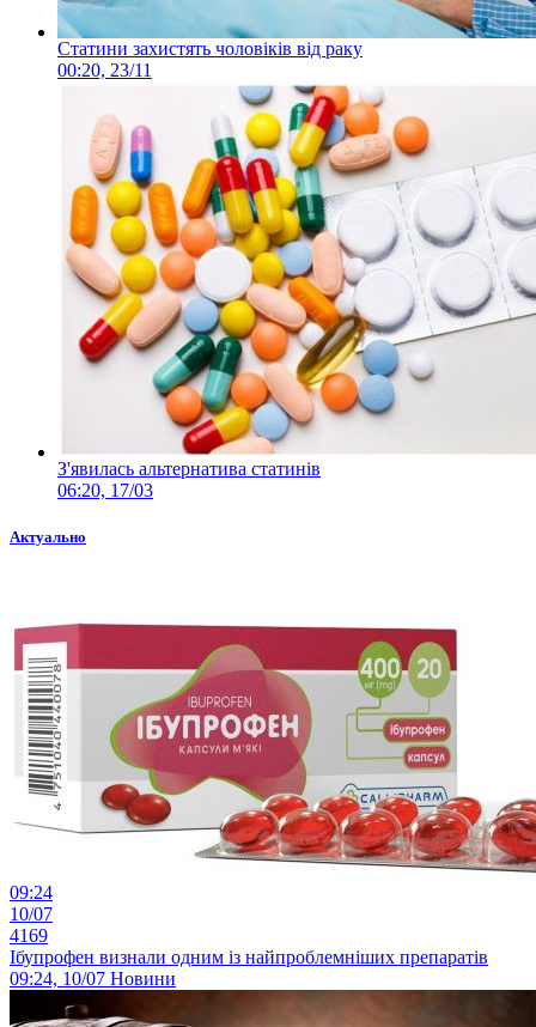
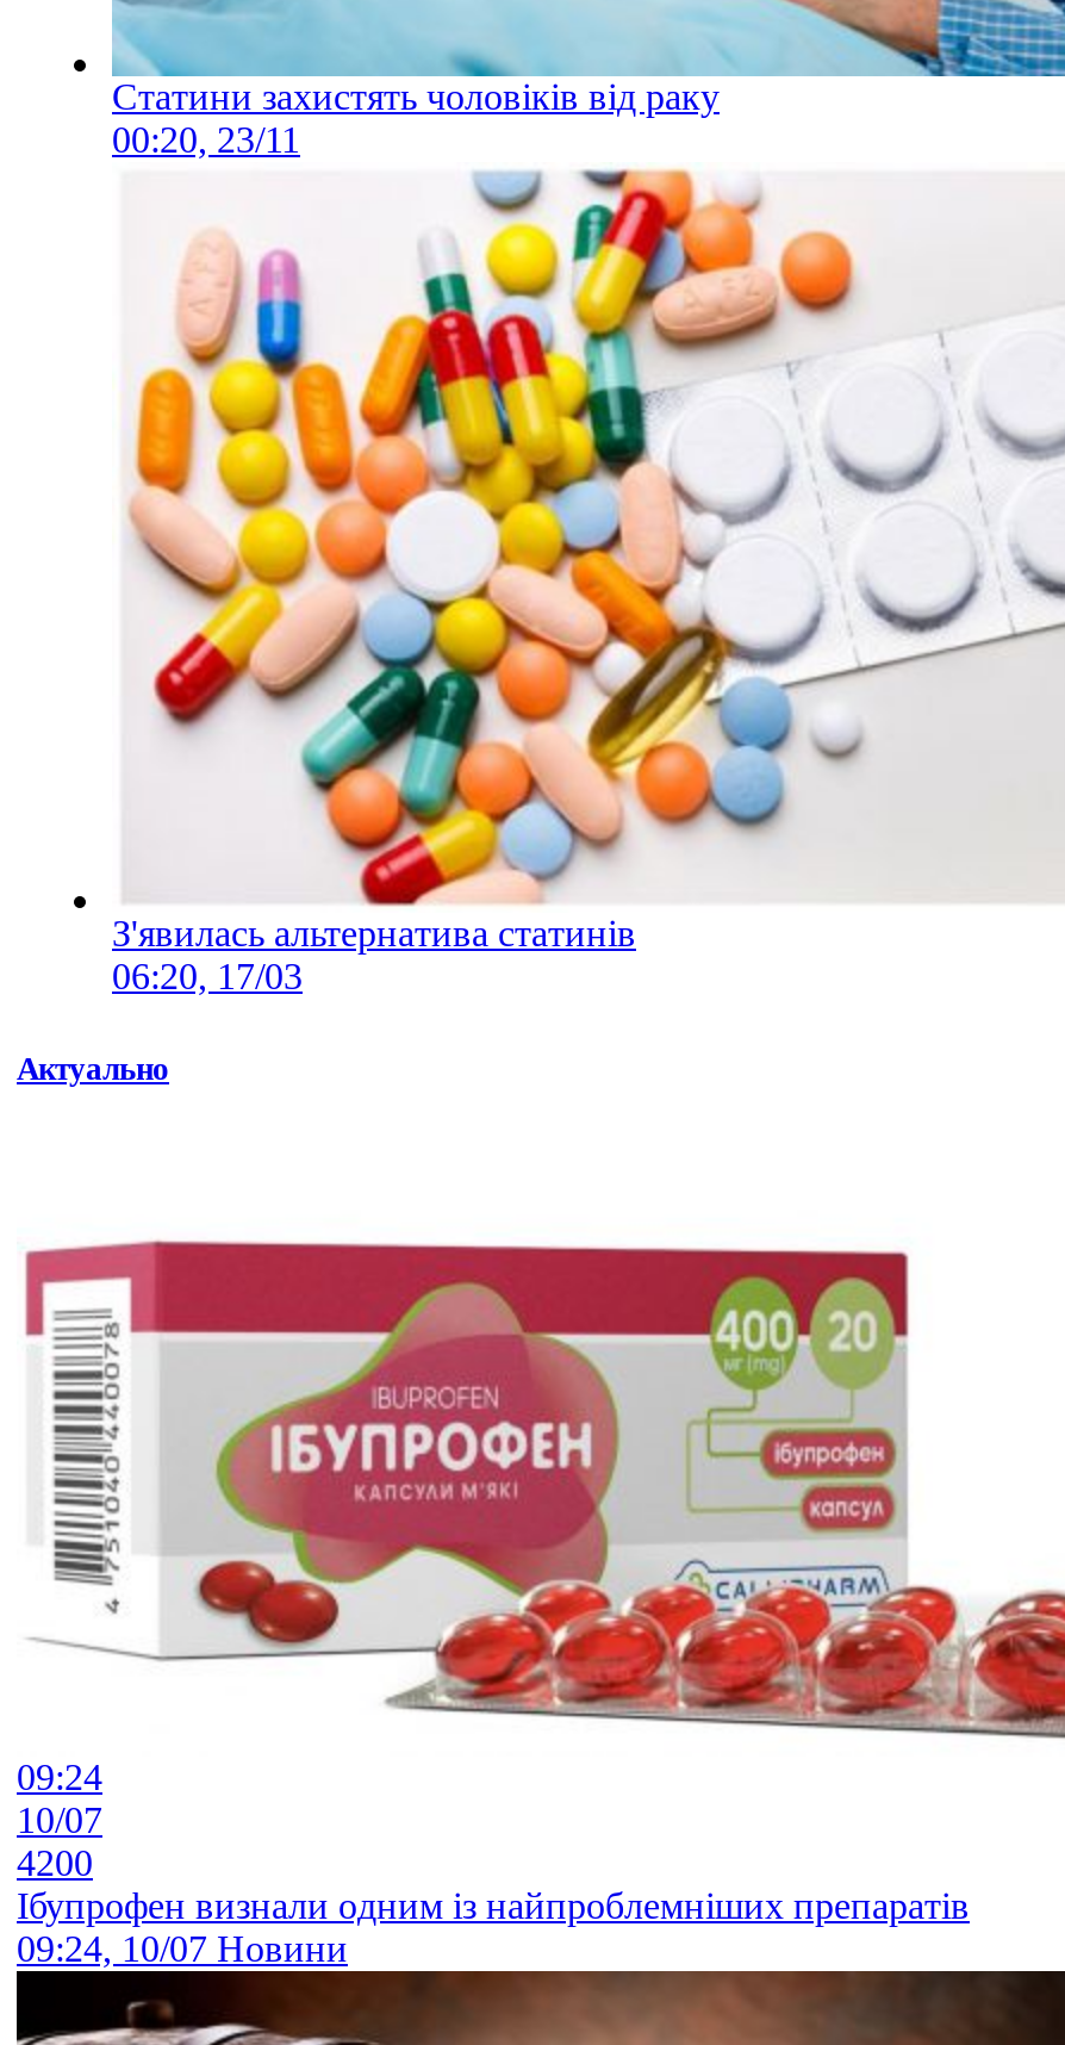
- 4169
+ 4200
